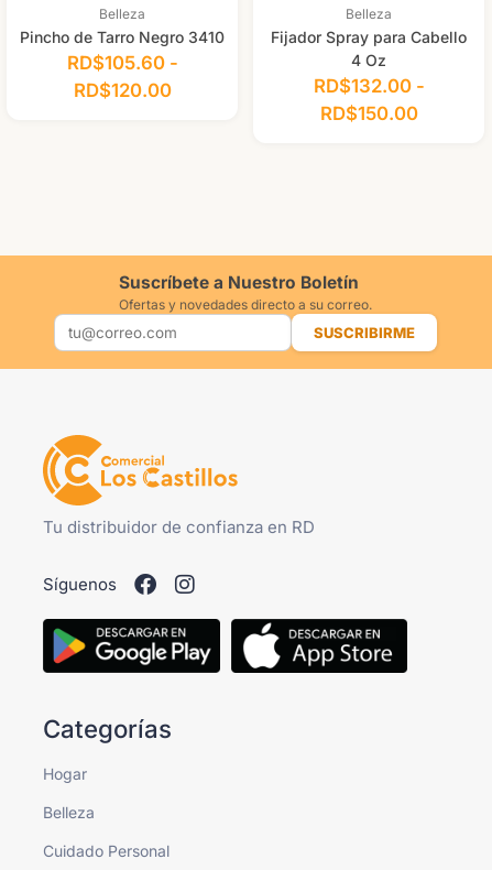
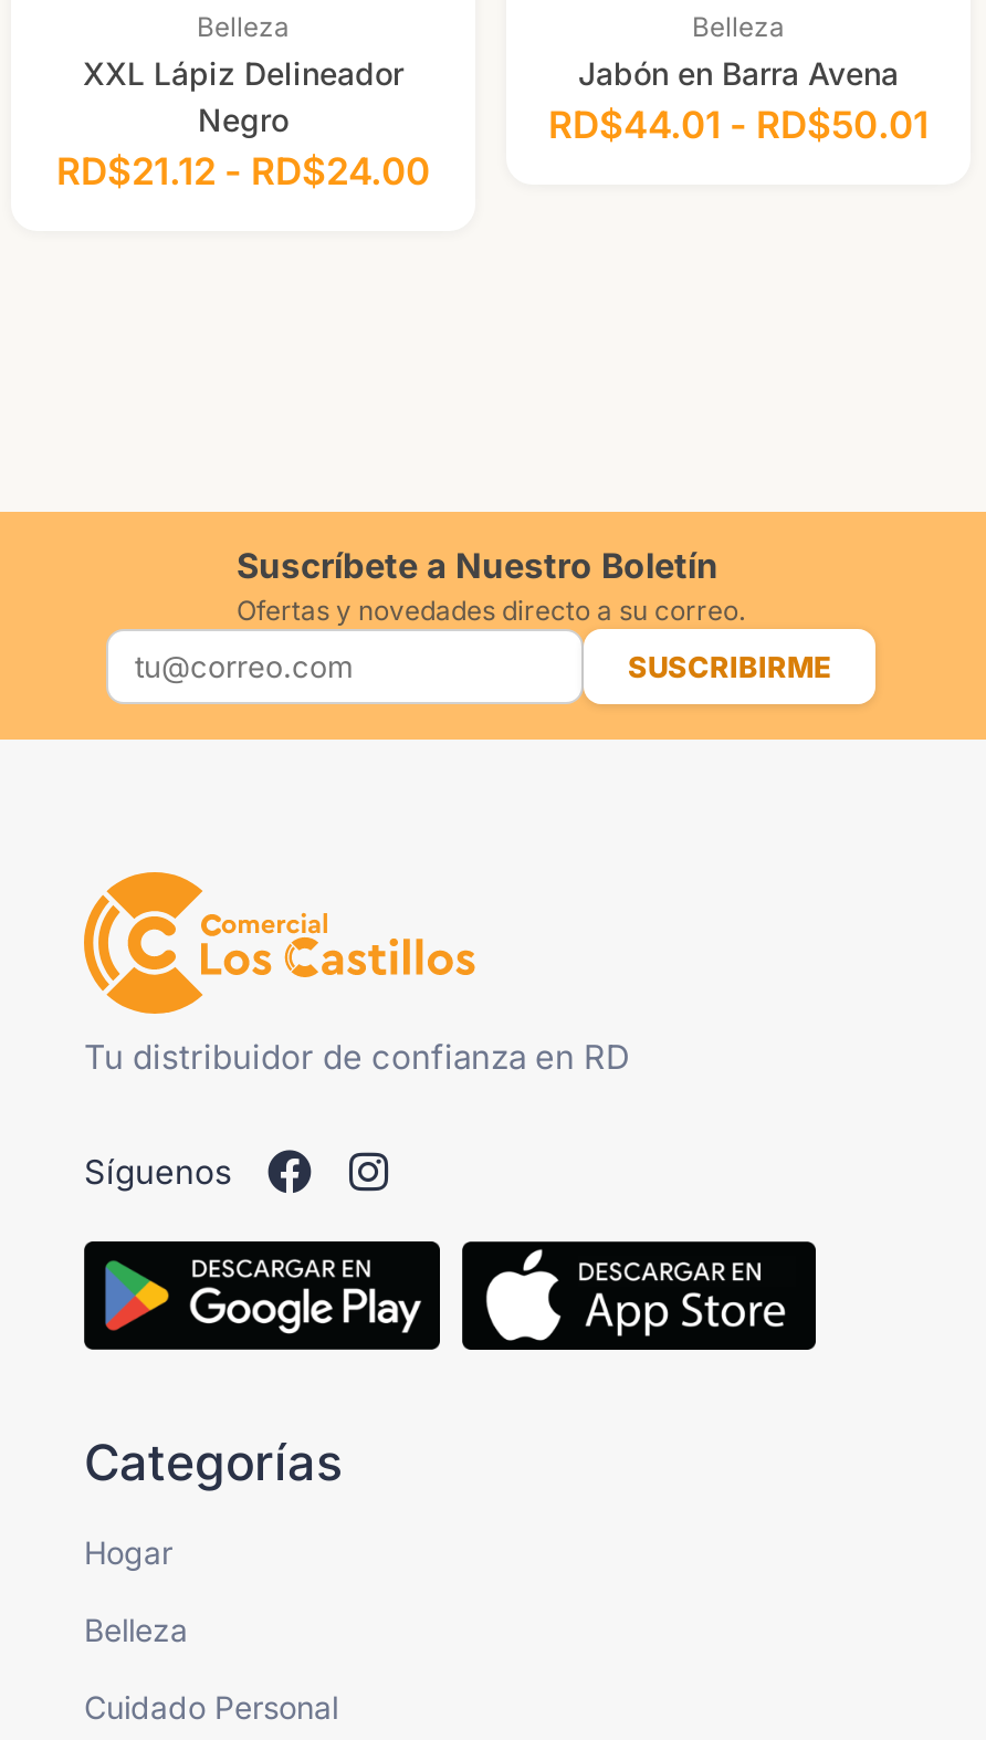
- Pincho de Tarro Negro 3410
- RD$105.60 -
- RD$120.00
+ XXL Lápiz Delineador
+ Negro
+ RD$21.12 - RD$24.00

- Fijador Spray para Cabello
- 4 Oz
- RD$132.00 -
- RD$150.00
+ Jabón en Barra Avena
+ RD$44.01 - RD$50.01
